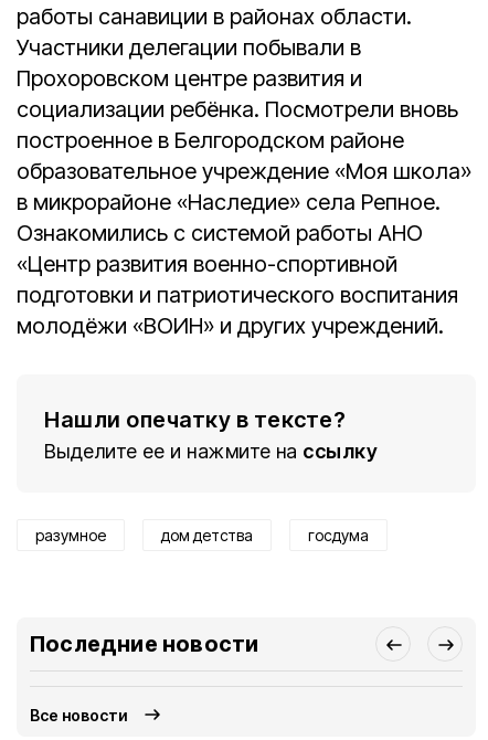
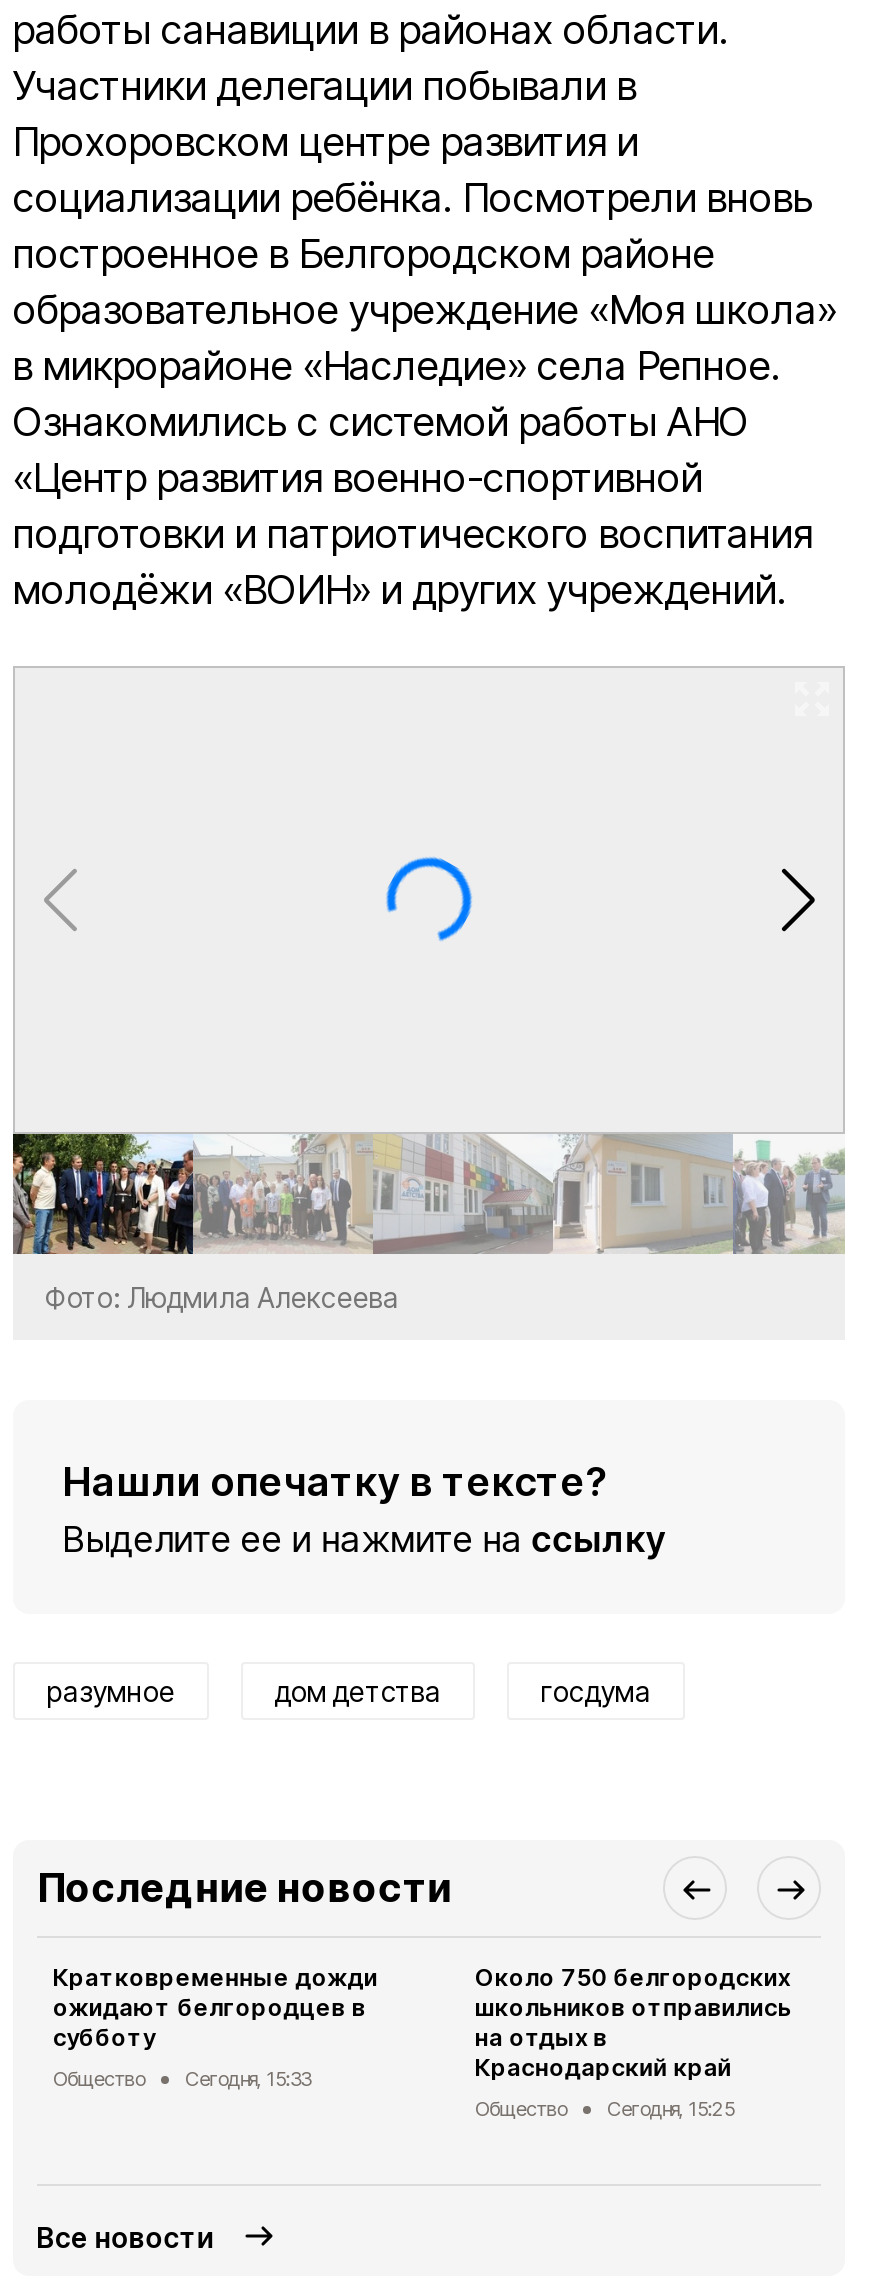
+ [image]
+ Фото: Людмила Алексеева

+ Кратковременные дожди
+ ожидают белгородцев в
+ субботу
+ Общество
+ Сегодня, 15:33

+ Около 750 белгородских
+ школьников отправились
+ на отдых в
+ Краснодарский край
+ Общество
+ Сегодня, 15:25
